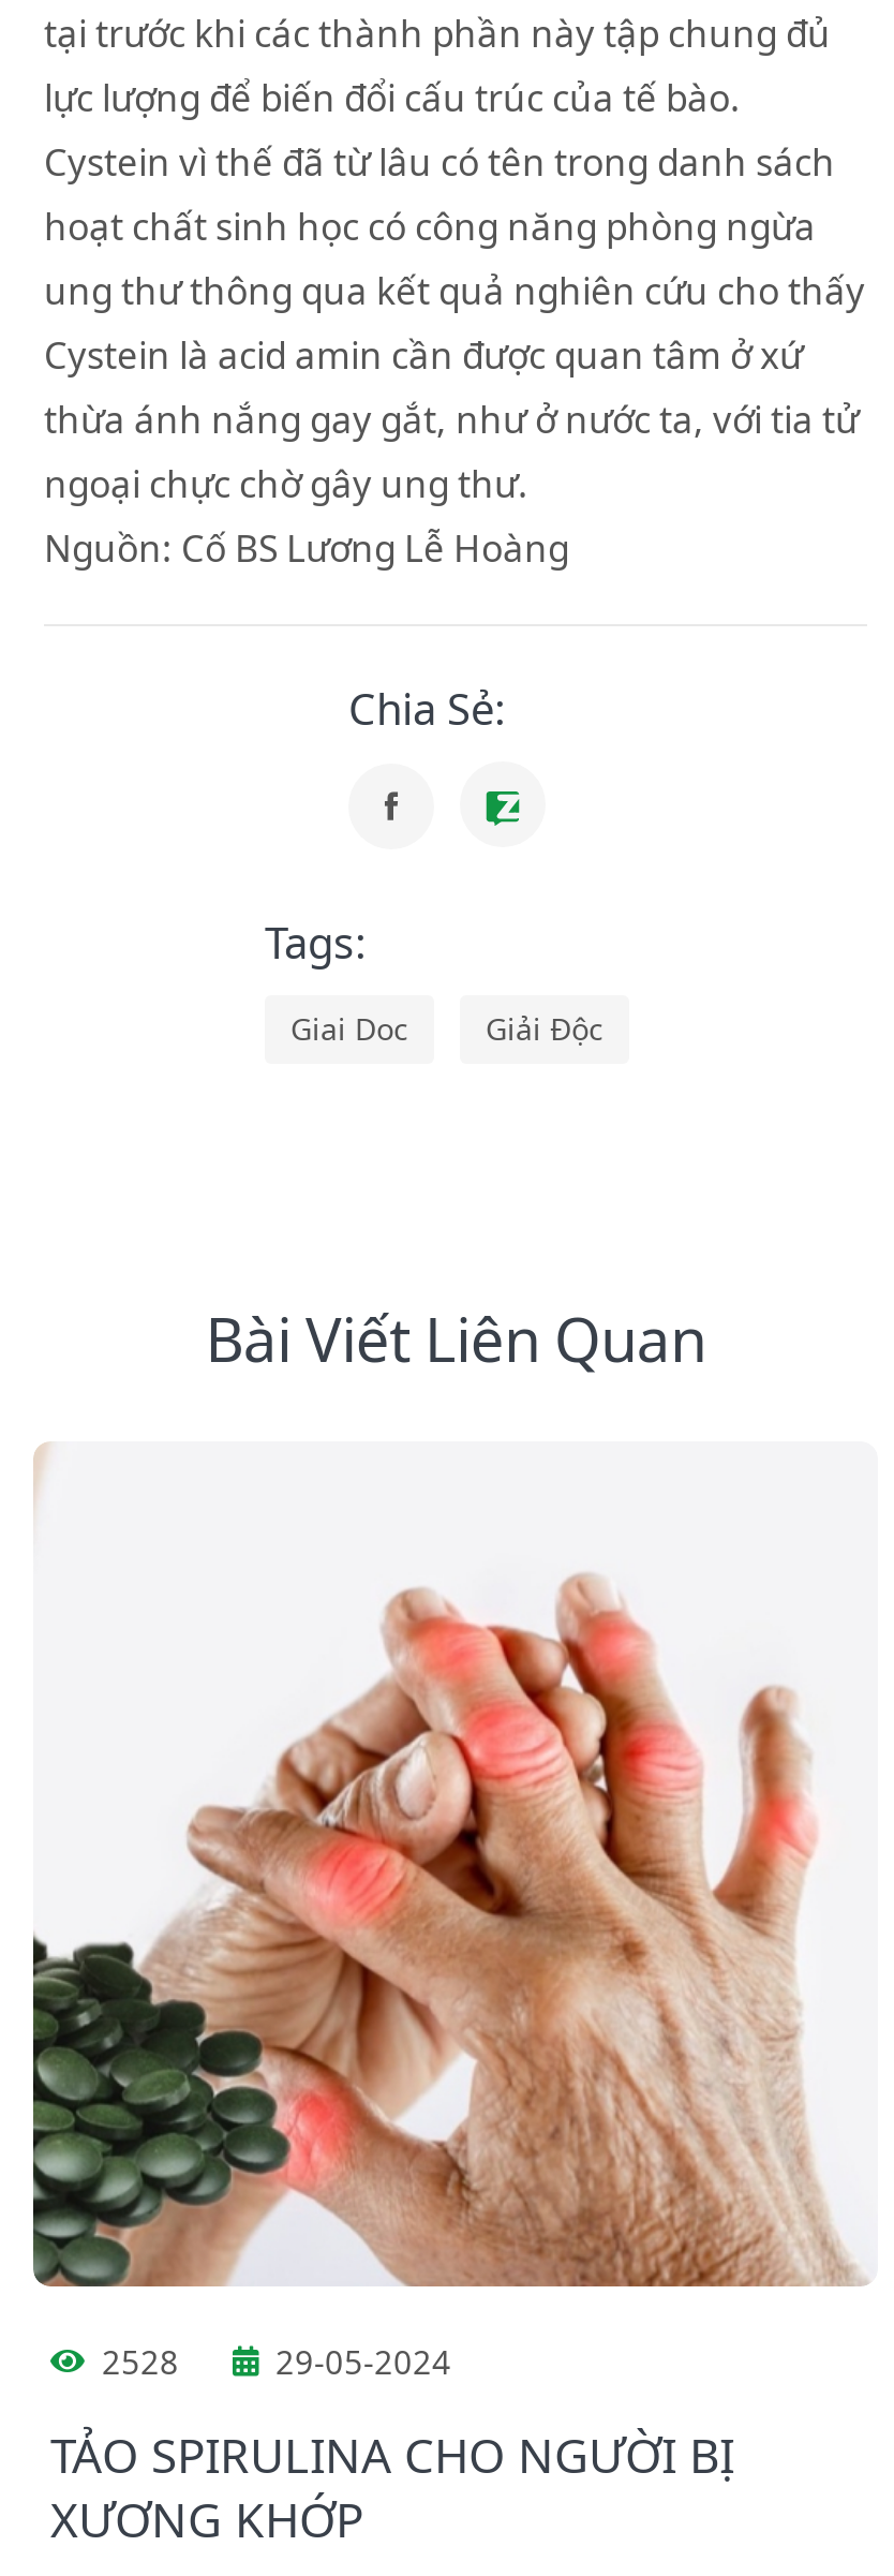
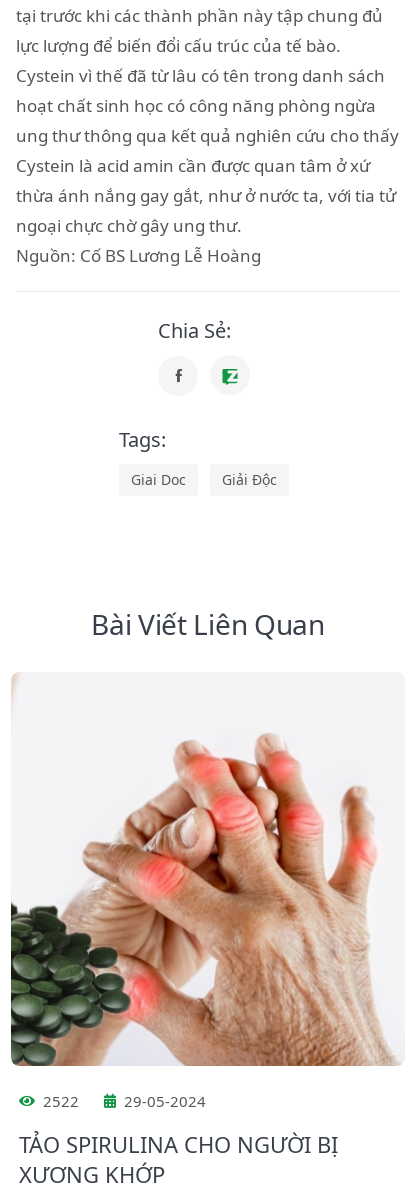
- 2528
+ 2522
